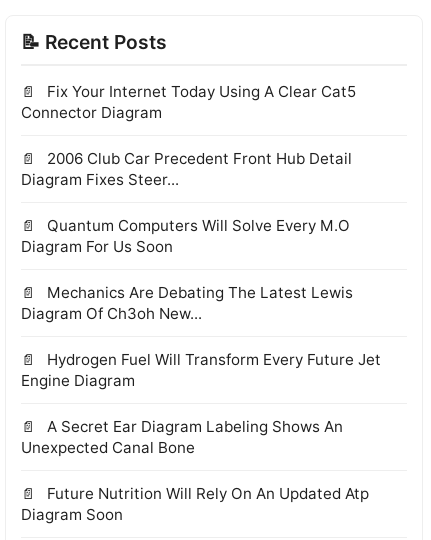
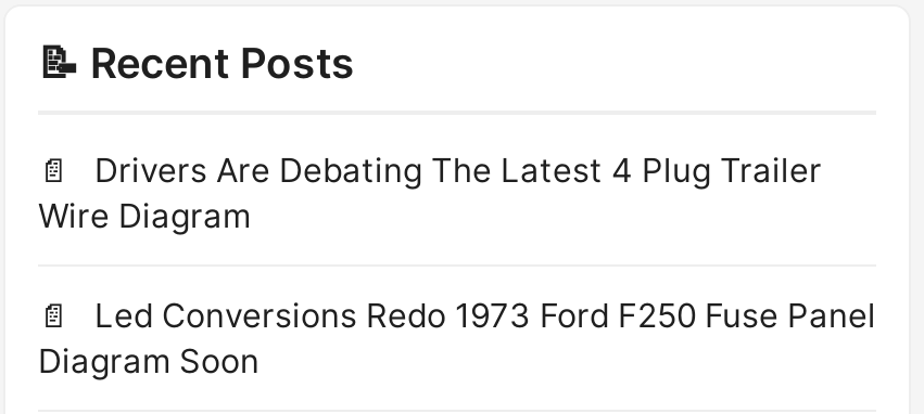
- Fix Your Internet Today Using A Clear Cat5
- Connector Diagram
- 2006 Club Car Precedent Front Hub Detail
- Diagram Fixes Steer...
- Quantum Computers Will Solve Every M.O
- Diagram For Us Soon
- Mechanics Are Debating The Latest Lewis
- Diagram Of Ch3oh New...
- Hydrogen Fuel Will Transform Every Future Jet
- Engine Diagram
- A Secret Ear Diagram Labeling Shows An
- Unexpected Canal Bone
- Future Nutrition Will Rely On An Updated Atp
+ Drivers Are Debating The Latest 4 Plug Trailer
+ Wire Diagram
+ Led Conversions Redo 1973 Ford F250 Fuse Panel
